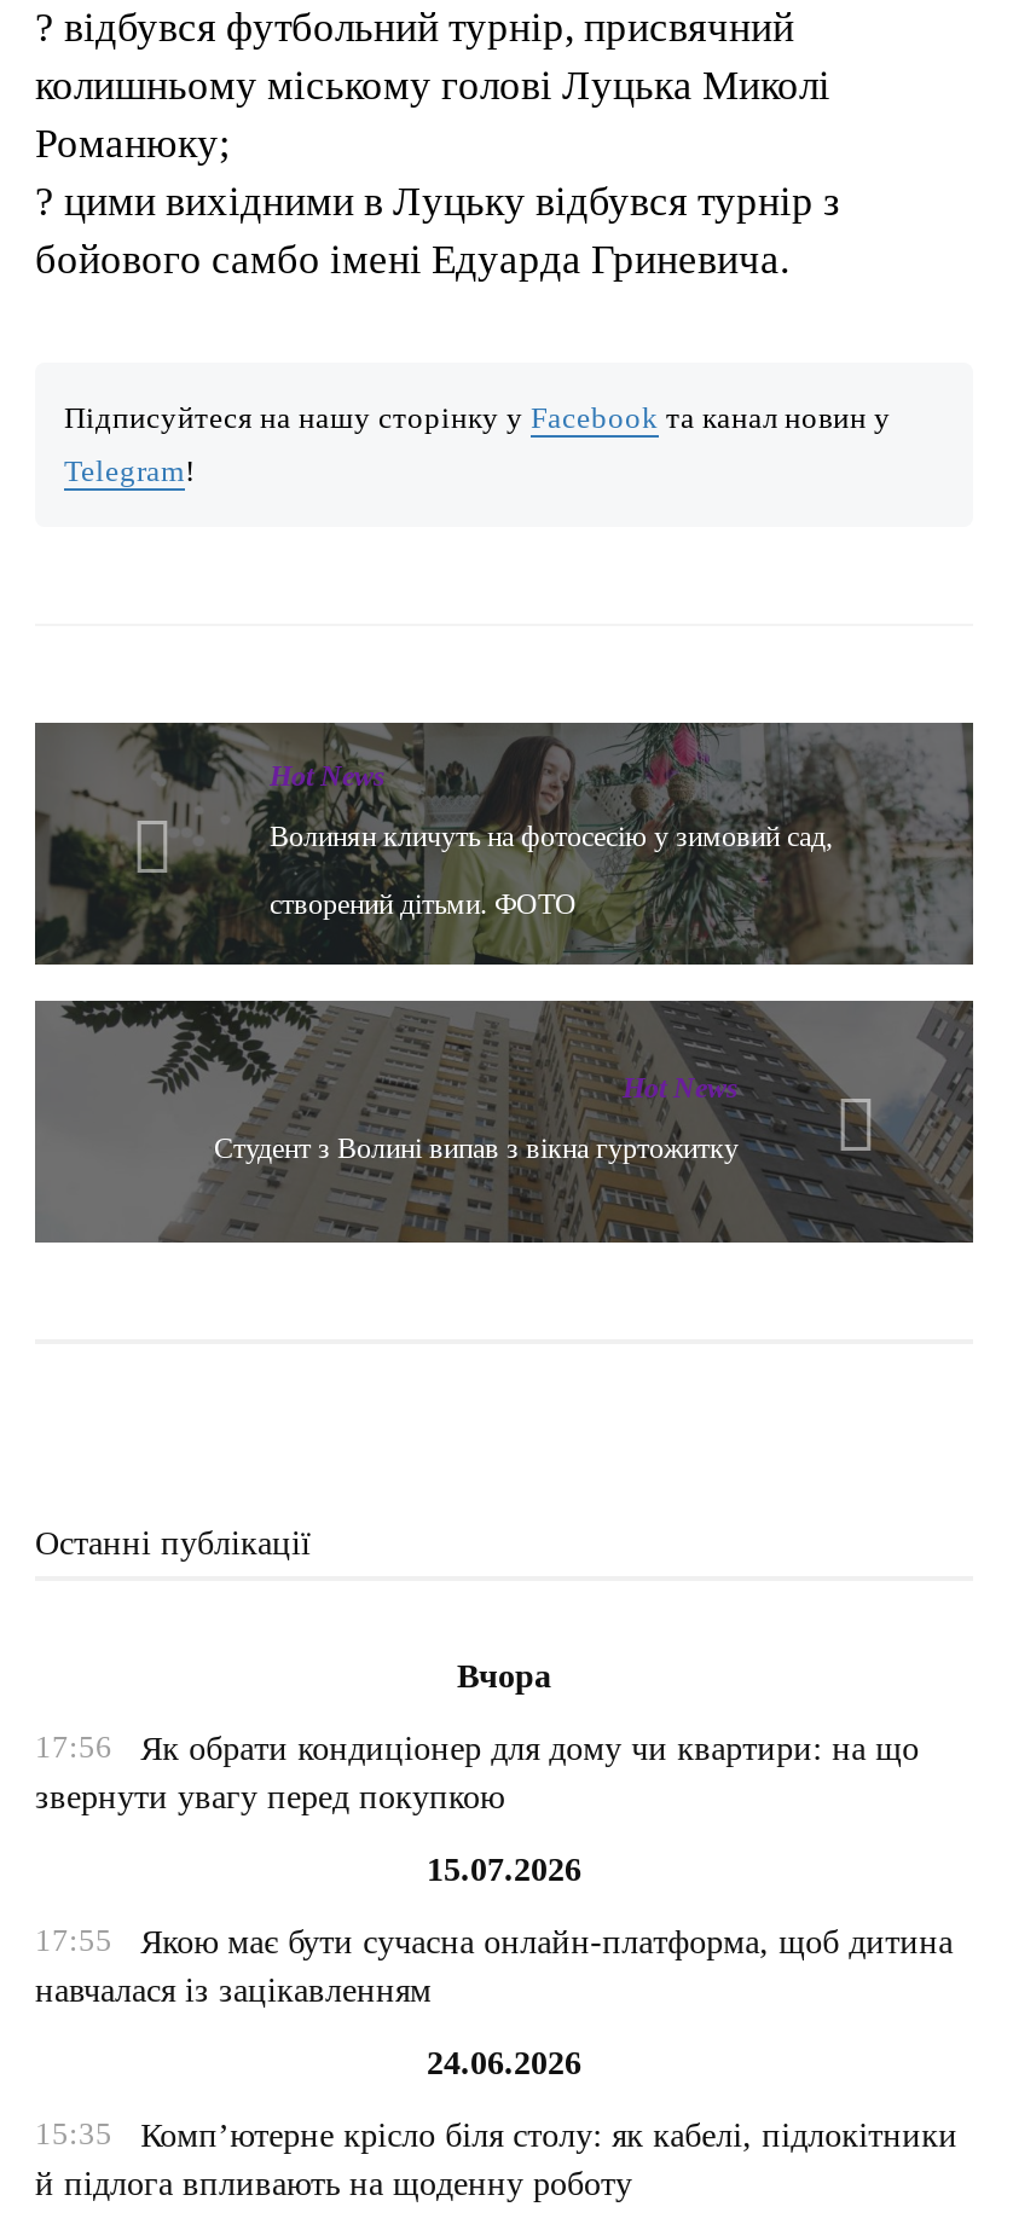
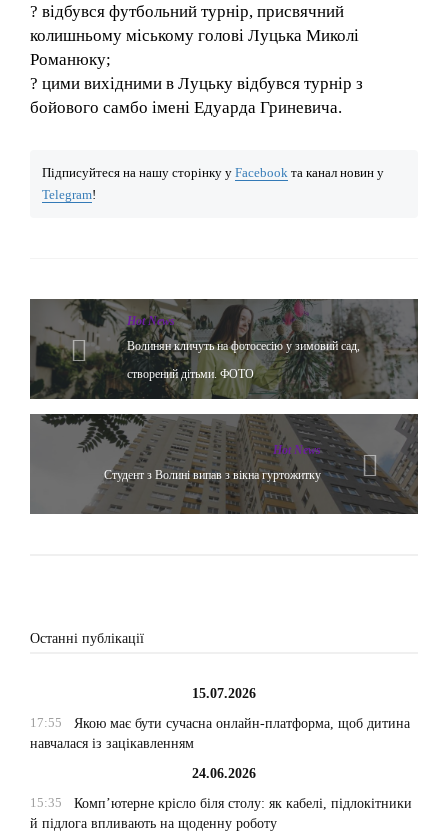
- Вчора
- 17:56
- Як обрати кондиціонер для дому чи квартири: на що
- звернути увагу перед покупкою
